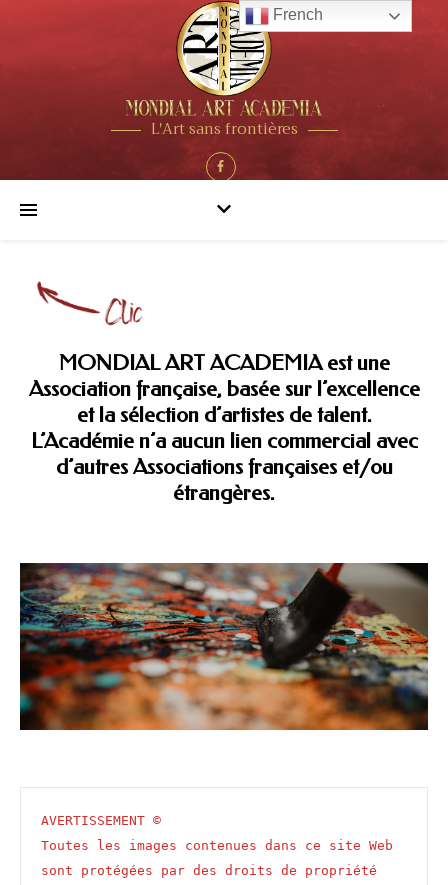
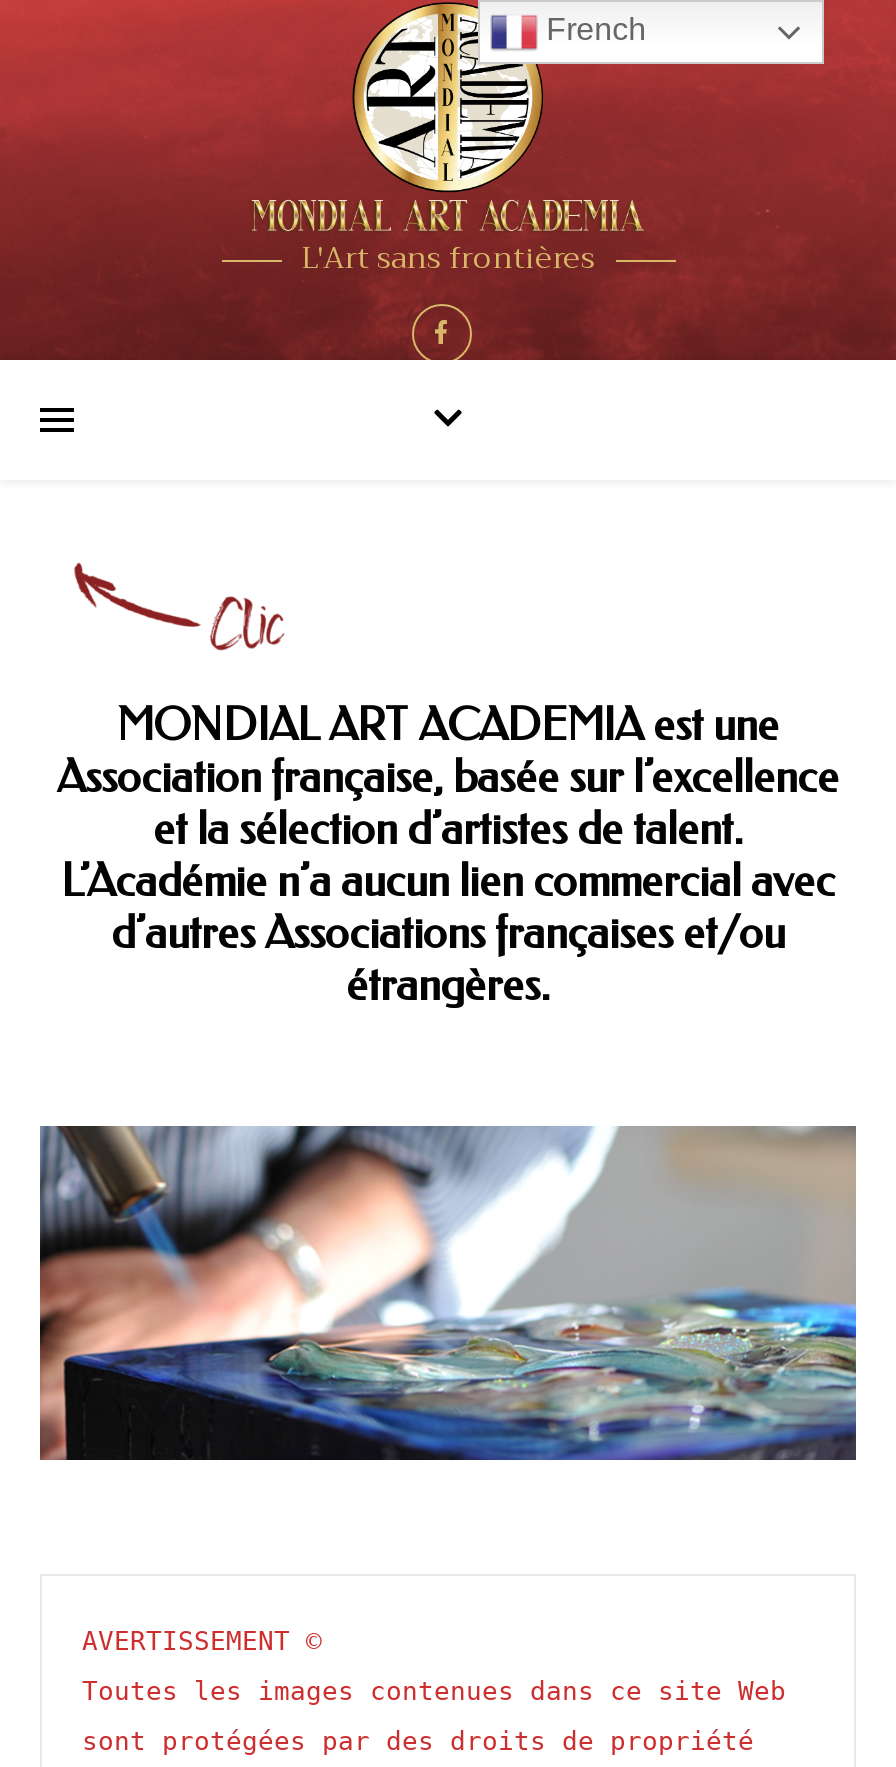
- [image]
+ [image]
